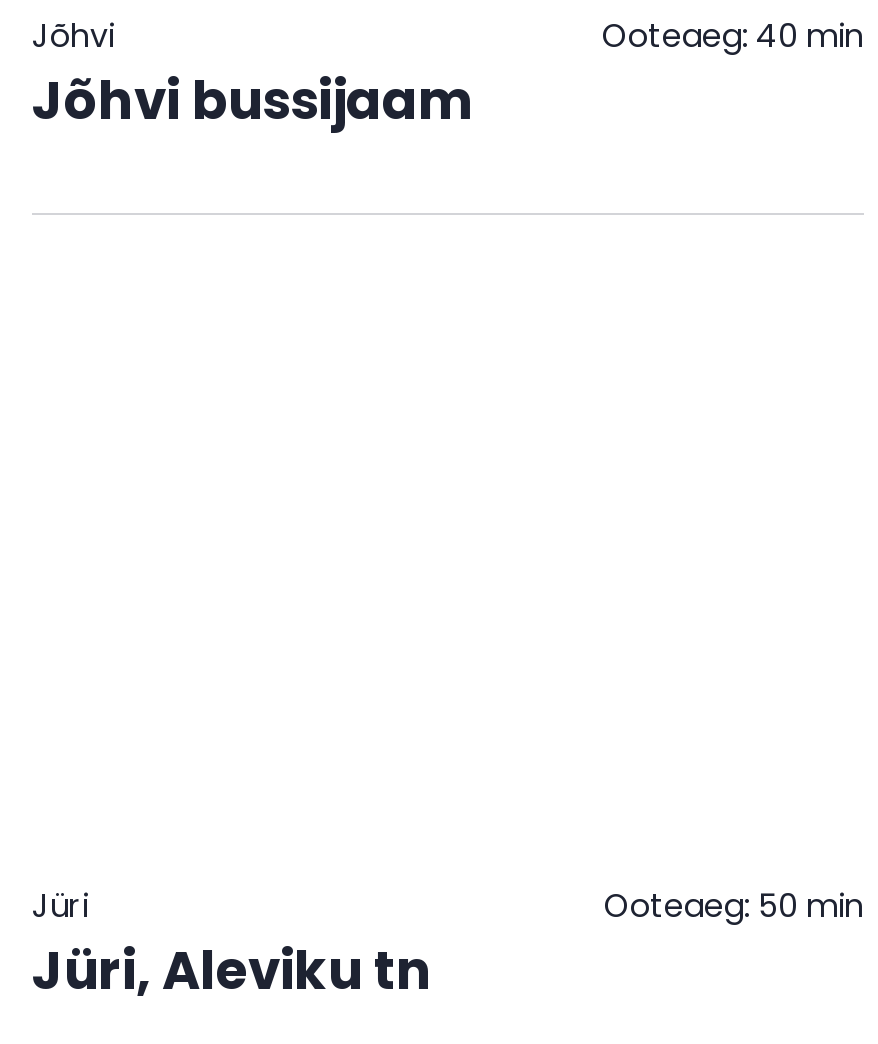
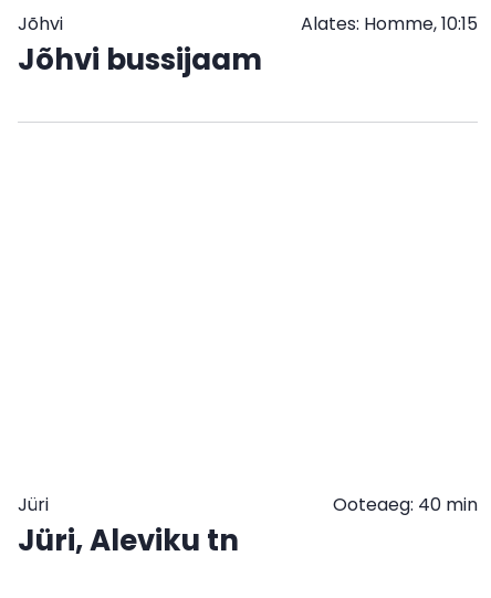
- Ooteaeg: 40 min
+ Alates: Homme, 10:15

- Ooteaeg: 50 min
+ Ooteaeg: 40 min
